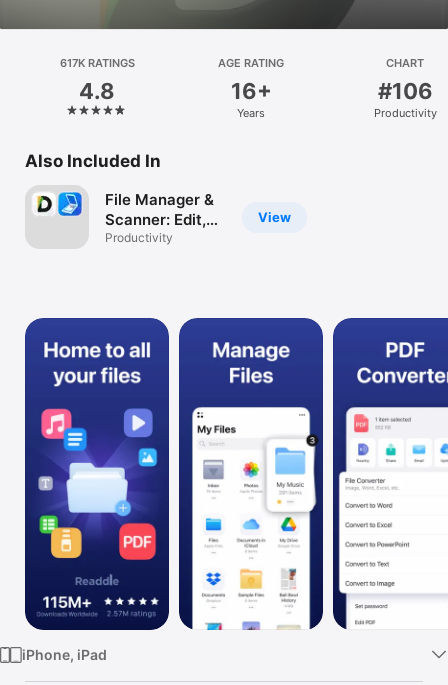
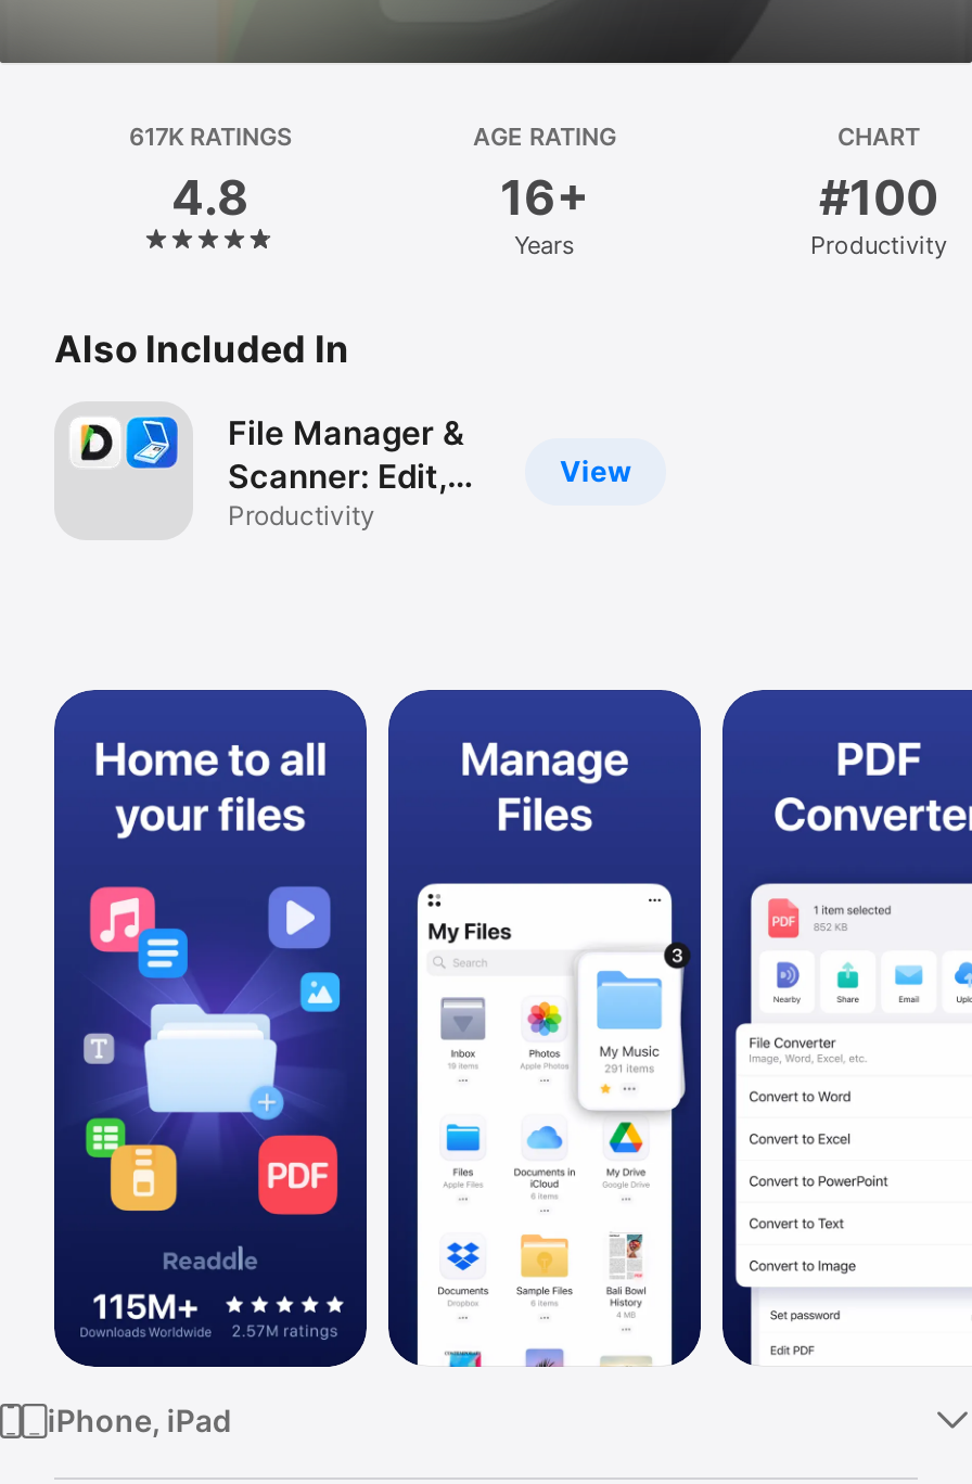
- #106
+ #100
